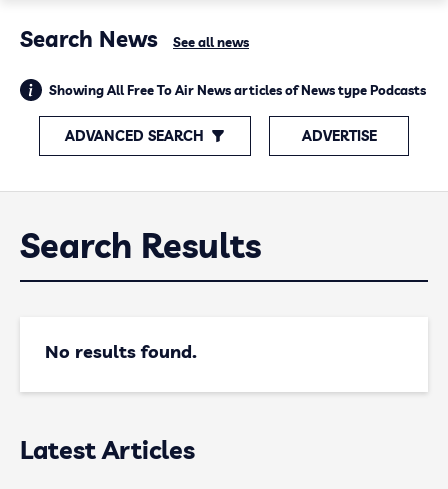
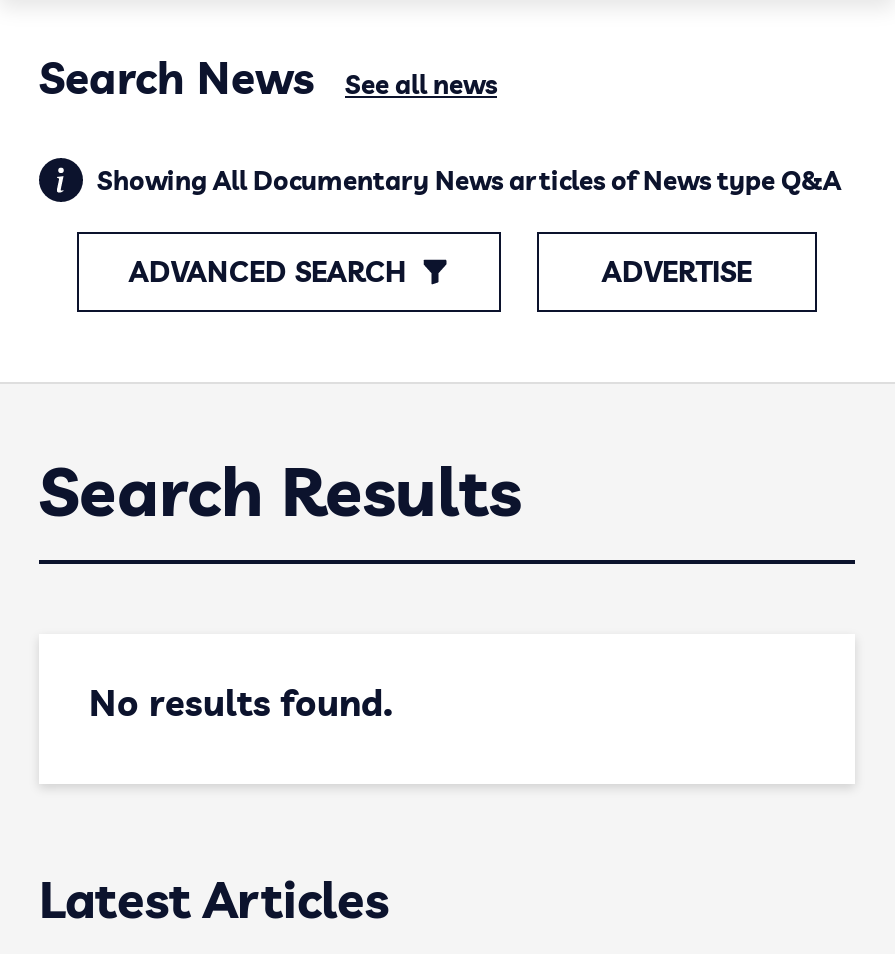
- Showing All Free To Air News articles of News type Podcasts
+ Showing All Documentary News articles of News type Q&A
